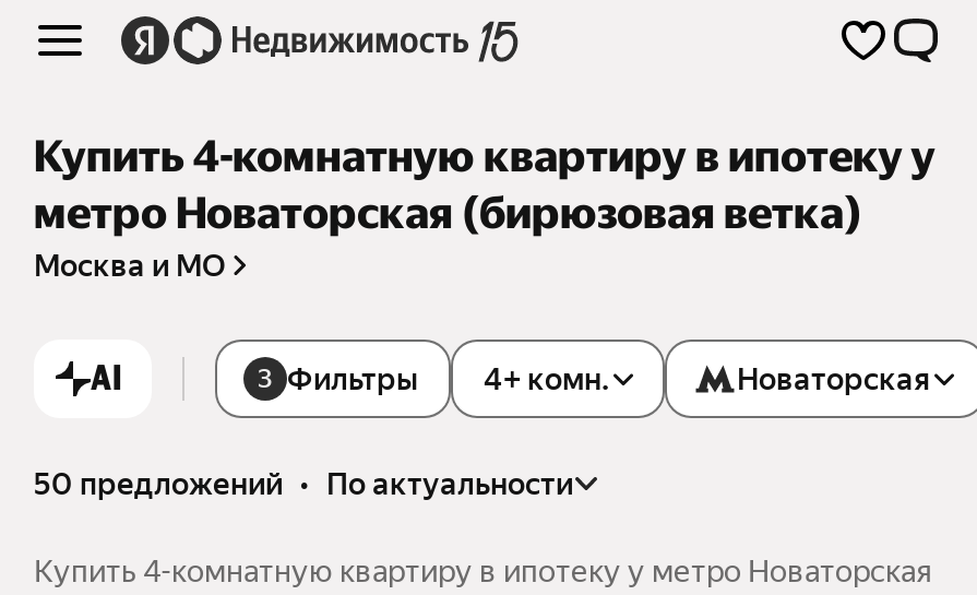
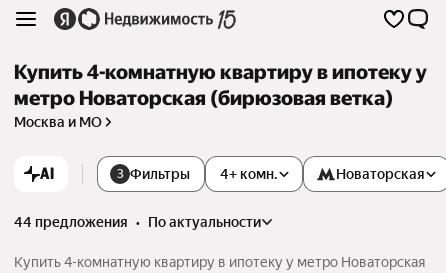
- 50 предложений • по актуальности
+ 44 предложения • по актуальности
